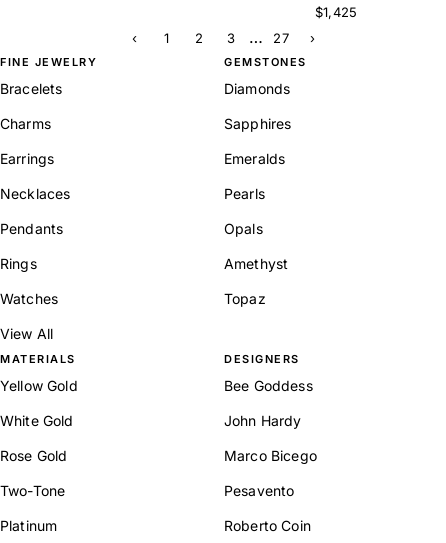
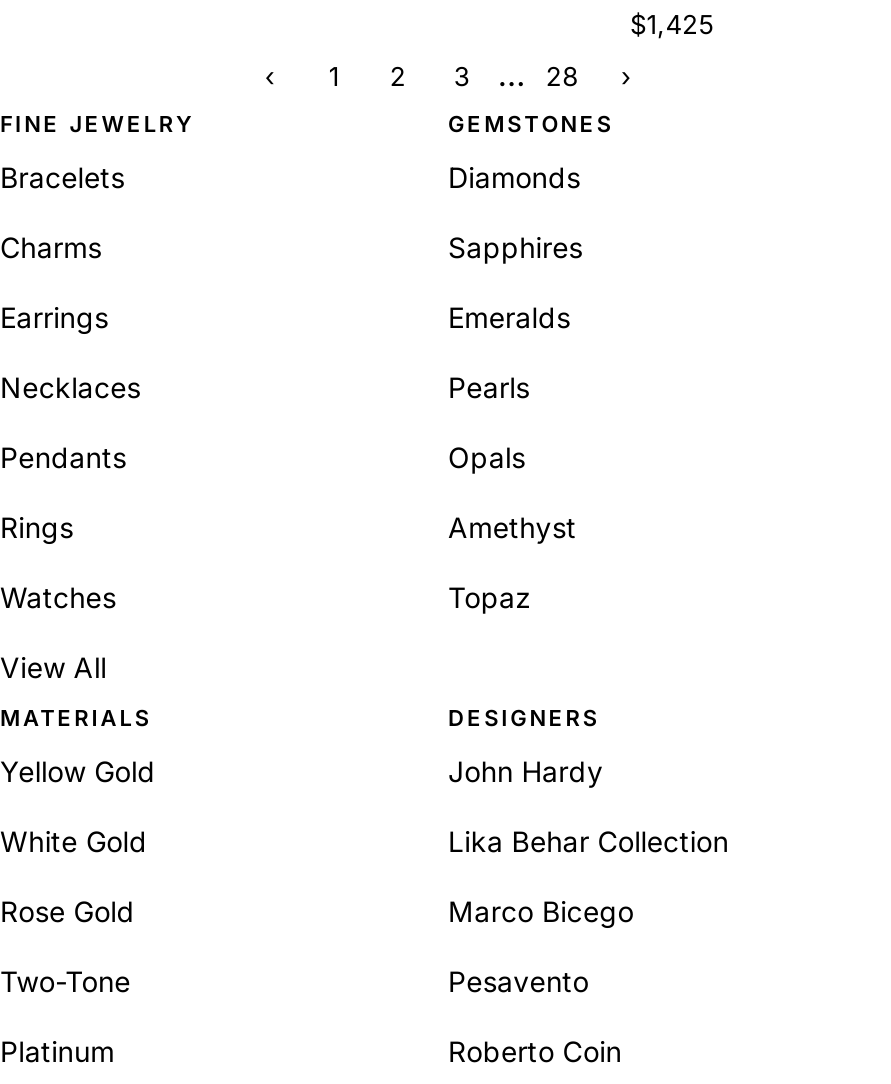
- 27
+ 28

- Bee Goddess

moved up: John Hardy

+ Lika Behar Collection
